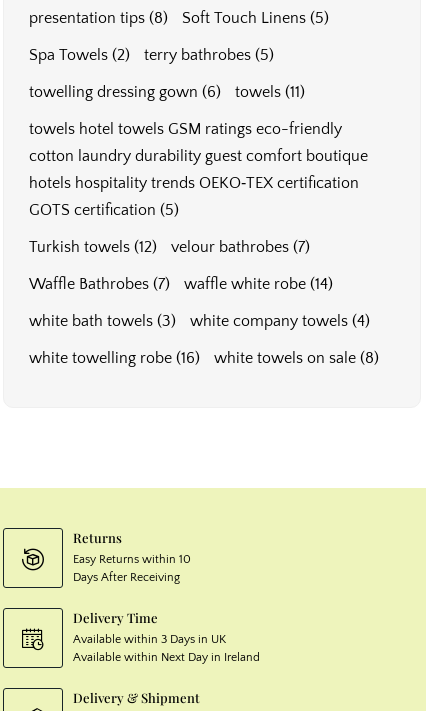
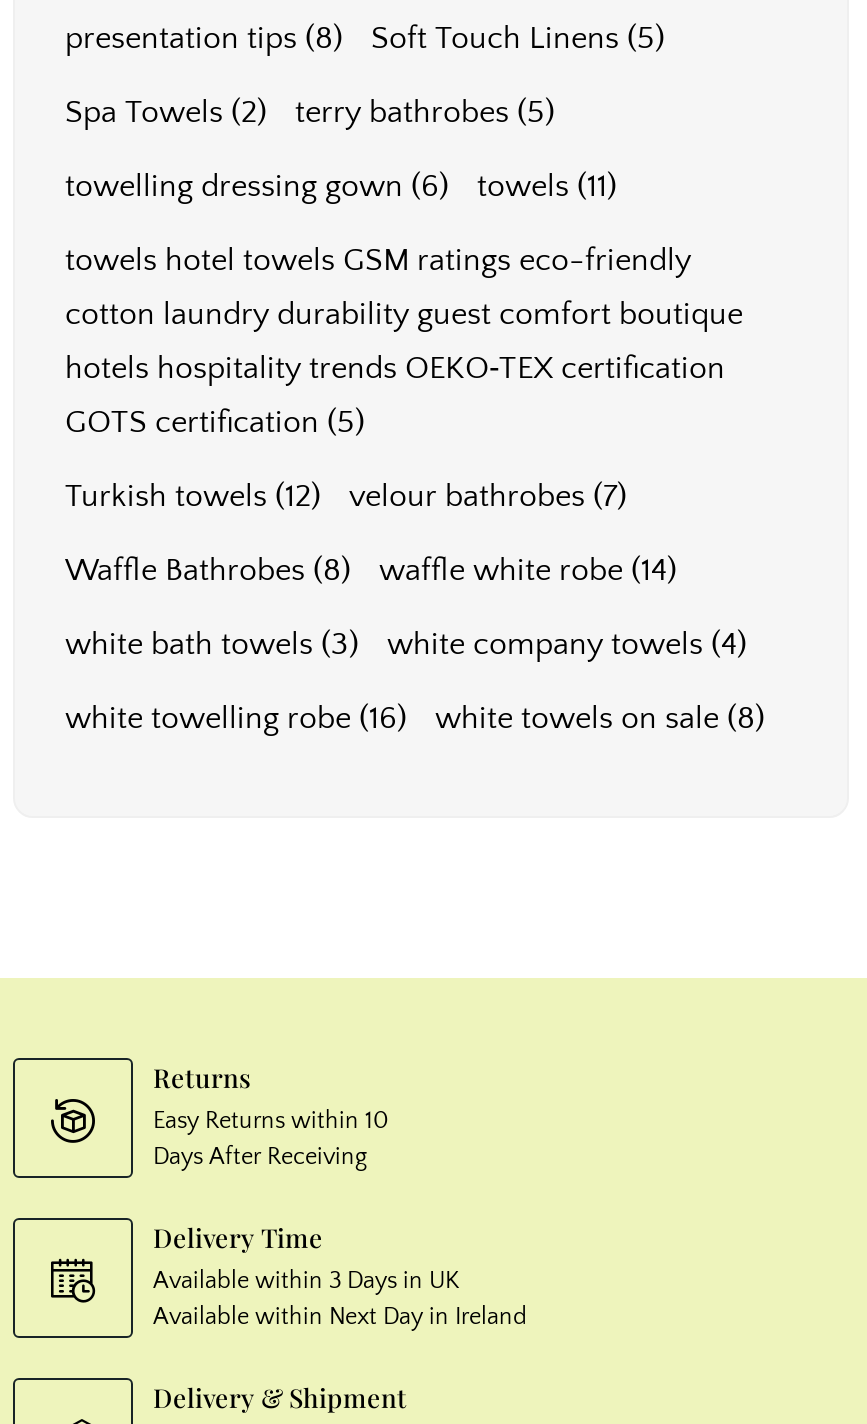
- Waffle Bathrobes (7)
+ Waffle Bathrobes (8)
